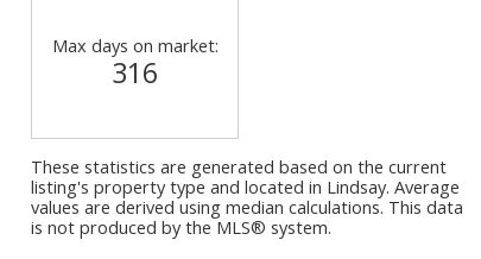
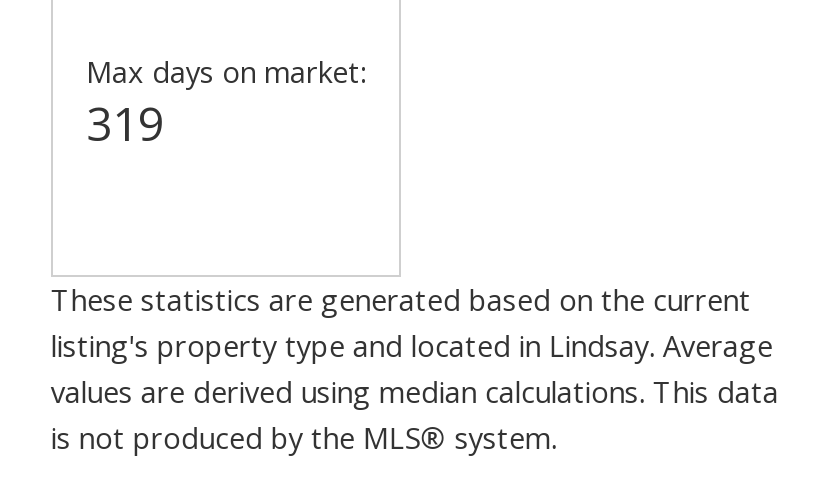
- 316
+ 319
